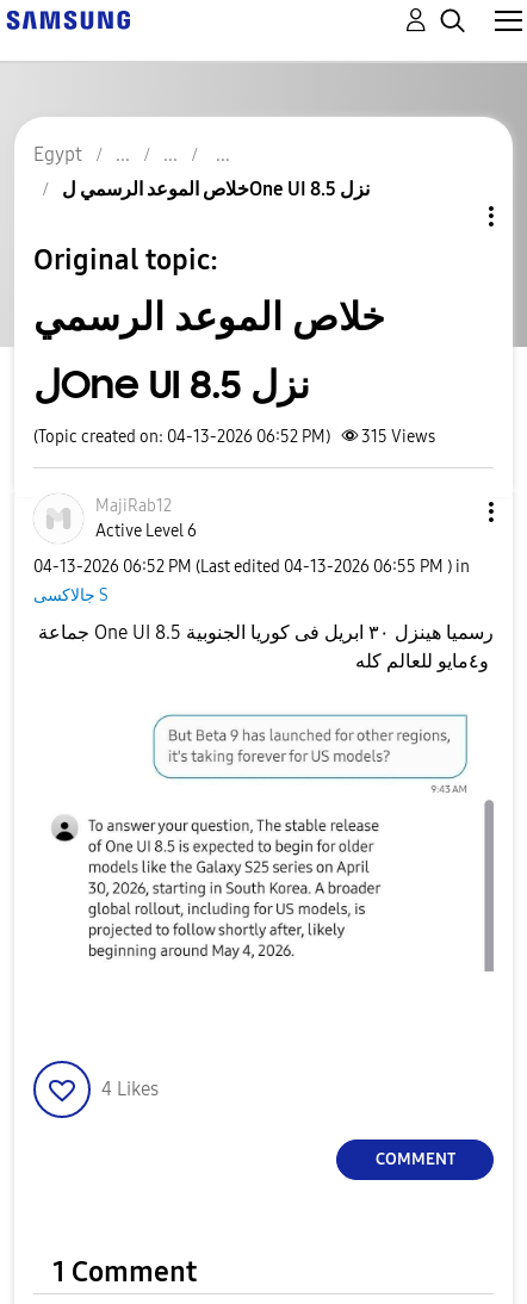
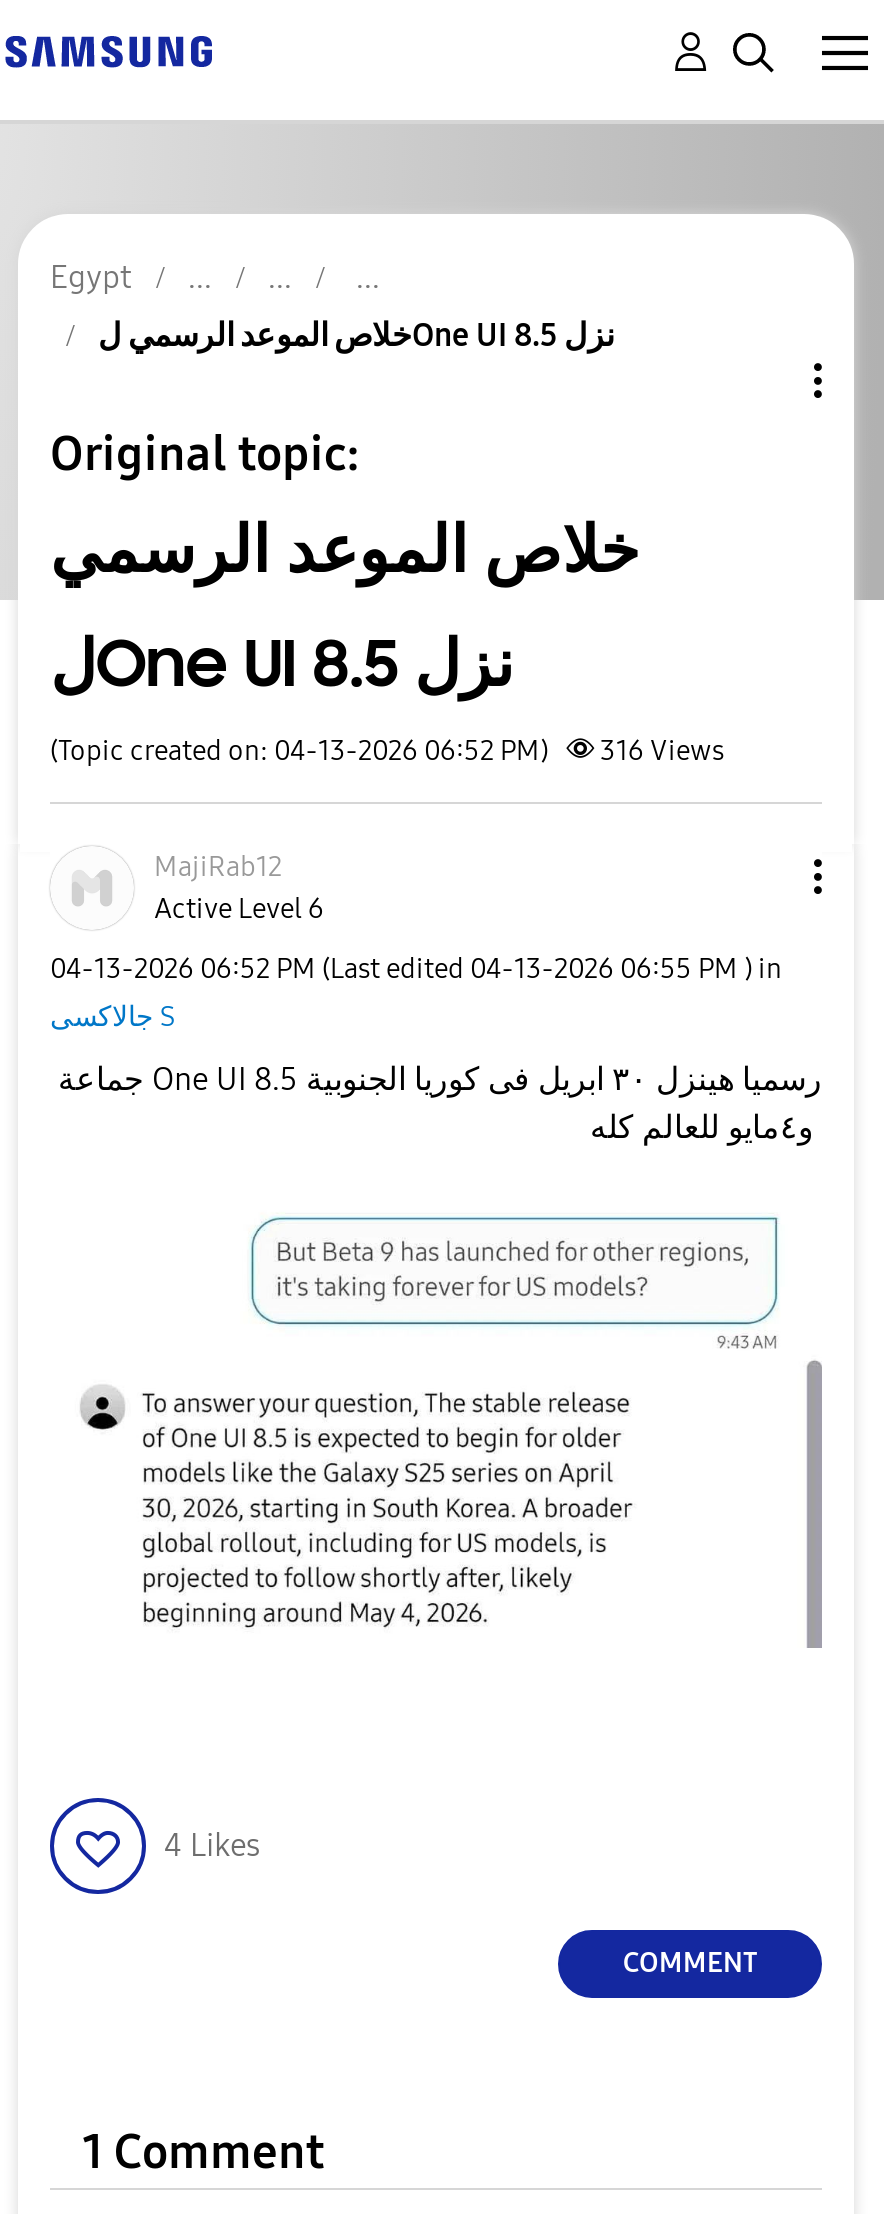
- (Topic created on: 04-13-2026 06:52 PM) 315 Views
+ (Topic created on: 04-13-2026 06:52 PM) 316 Views
